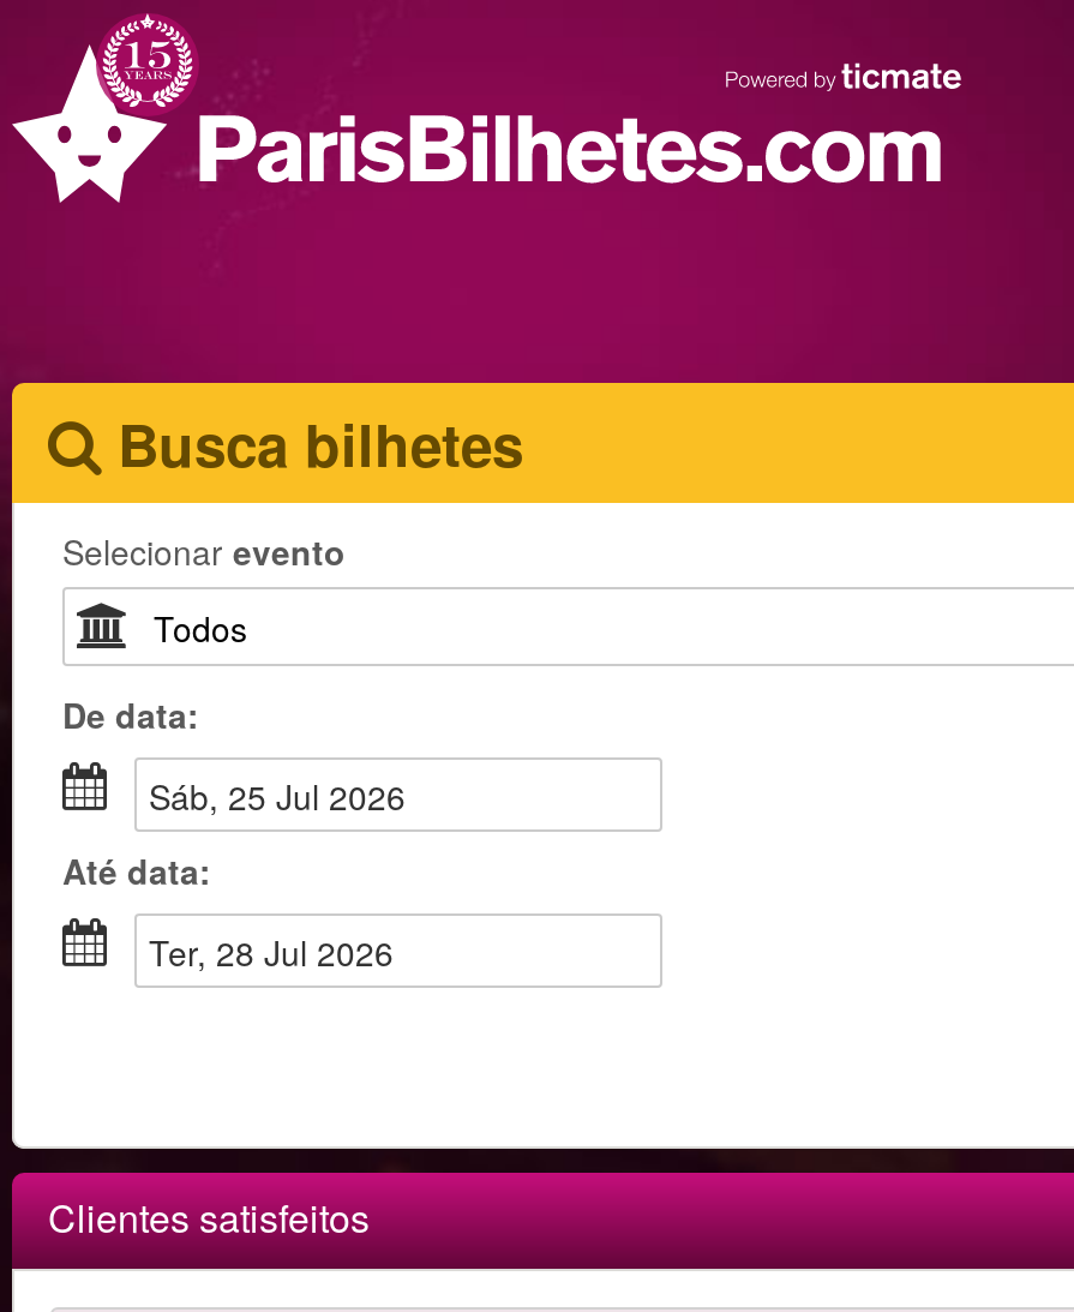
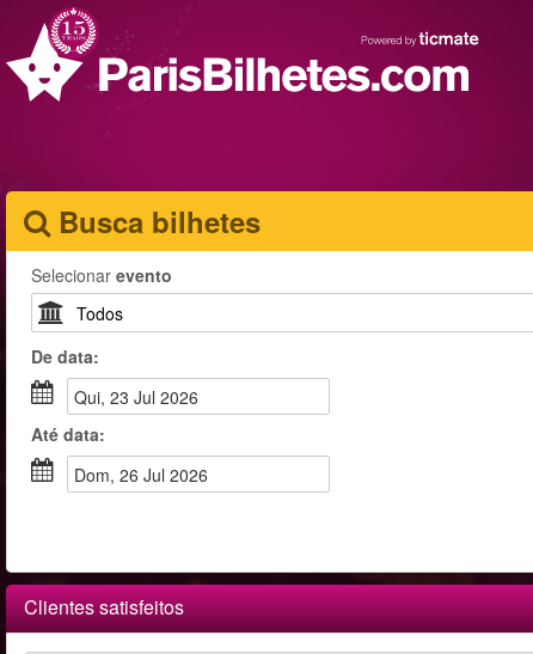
- Sáb, 25 Jul 2026
+ Qui, 23 Jul 2026

- Ter, 28 Jul 2026
+ Dom, 26 Jul 2026
